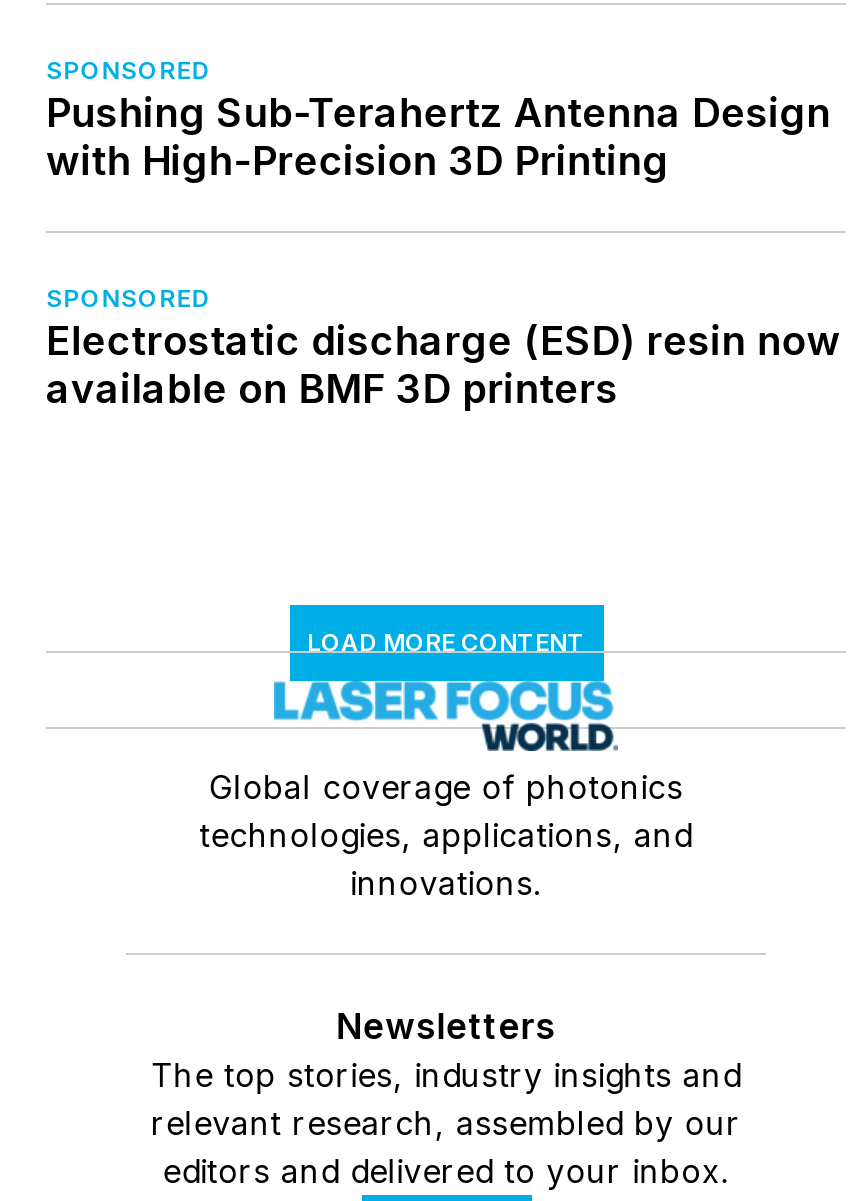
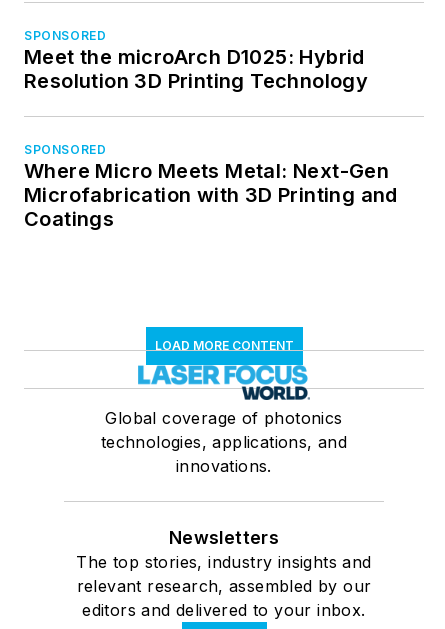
- Pushing Sub-Terahertz Antenna Design
- with High-Precision 3D Printing
+ Meet the microArch D1025: Hybrid
+ Resolution 3D Printing Technology

- Electrostatic discharge (ESD) resin now
- available on BMF 3D printers
+ Where Micro Meets Metal: Next-Gen
+ Microfabrication with 3D Printing and
+ Coatings
